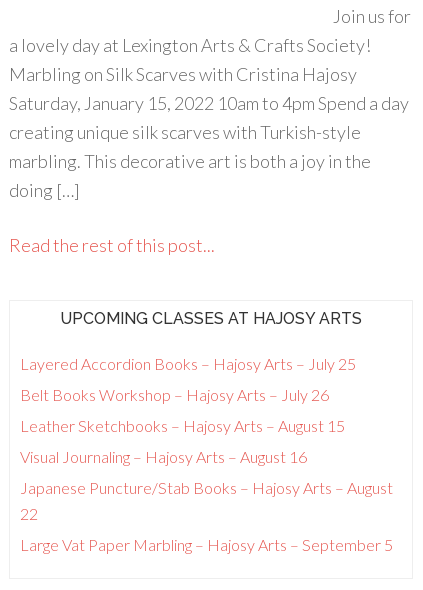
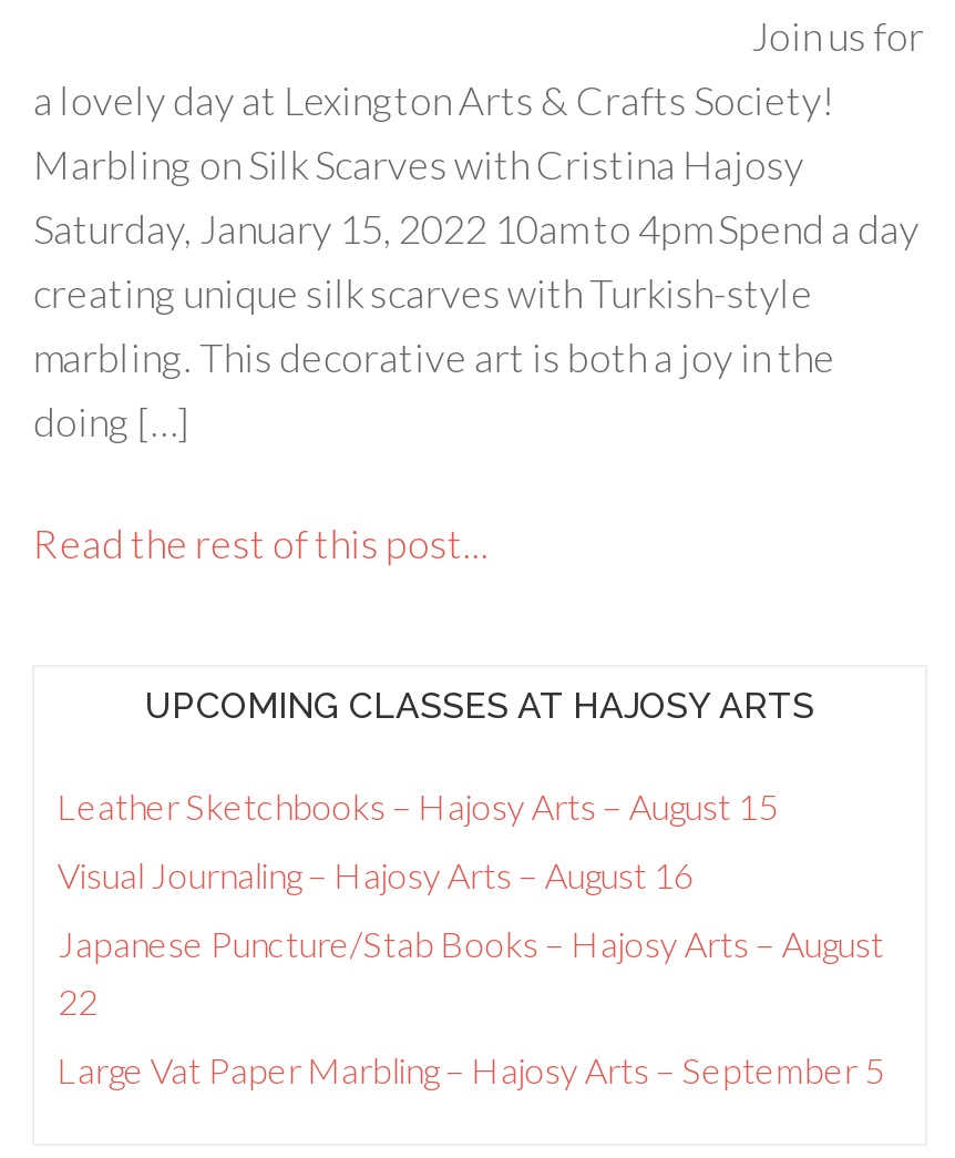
- Layered Accordion Books – Hajosy Arts – July 25
- Belt Books Workshop – Hajosy Arts – July 26
